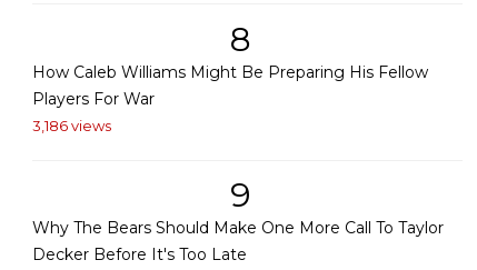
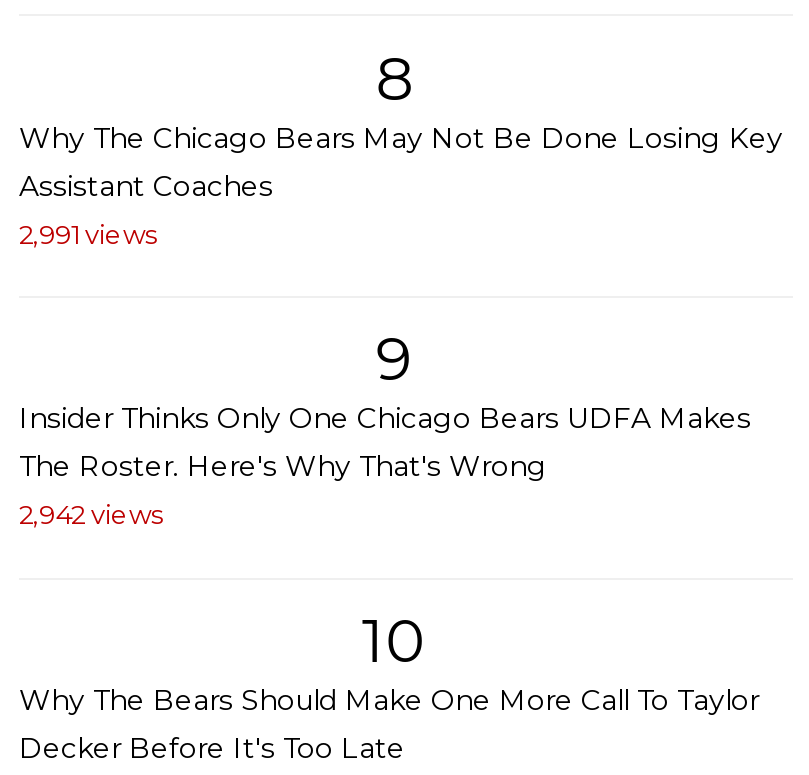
- How Caleb Williams Might Be Preparing His Fellow
- Players For War
- 3,186 views
+ Why The Chicago Bears May Not Be Done Losing Key
+ Assistant Coaches
+ 2,991 views

+ Insider Thinks Only One Chicago Bears UDFA Makes
+ The Roster. Here's Why That's Wrong
+ 2,942 views
+ 10
